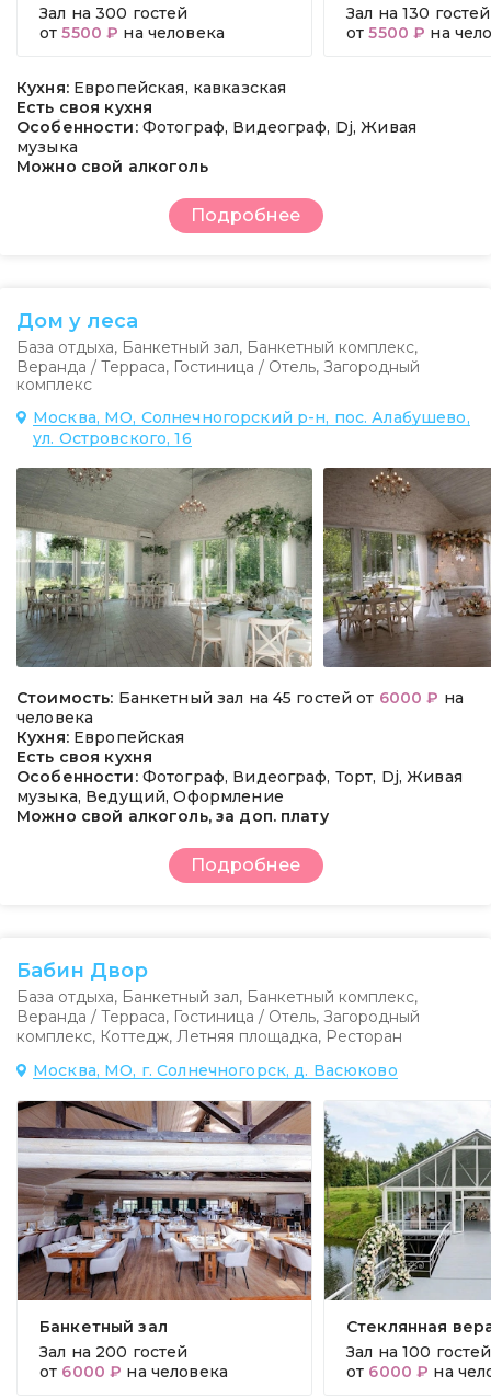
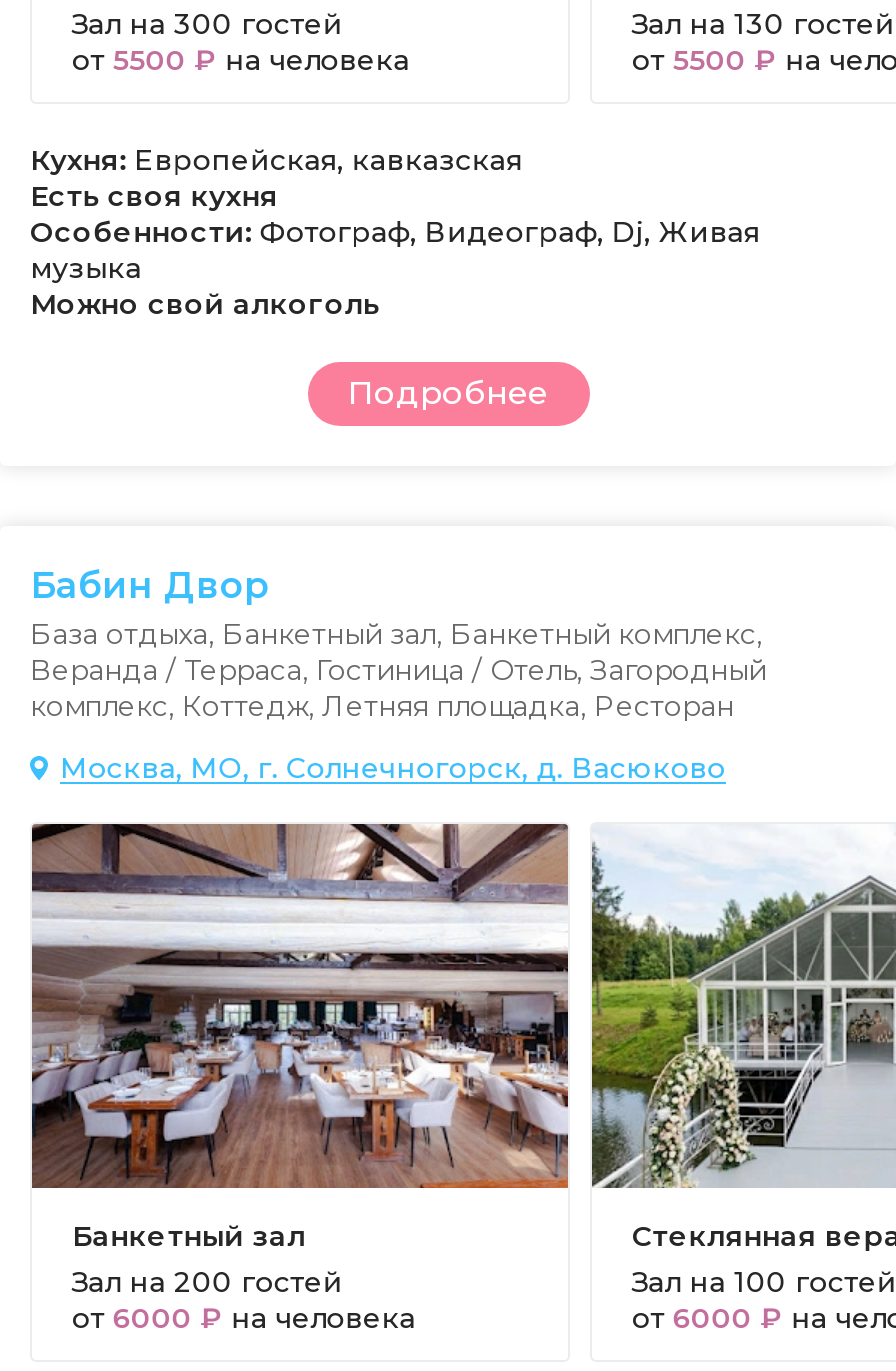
- Дом у леса
- База отдыха, Банкетный зал, Банкетный комплекс,
- Веранда / Терраса, Гостиница / Отель, Загородный
- комплекс
- Москва, МО, Солнечногорский р-н, пос. Алабушево,
- ул. Островского, 16

- [image]
- Стоимость: Банкетный зал на 45 гостей от 6000 ₽ на
- человека
- Кухня: Европейская
- Есть своя кухня
- Особенности: Фотограф, Видеограф, Торт, Dj, Живая
- музыка, Ведущий, Оформление
- Можно свой алкоголь, за доп. плату
- Подробнее

- [image]
